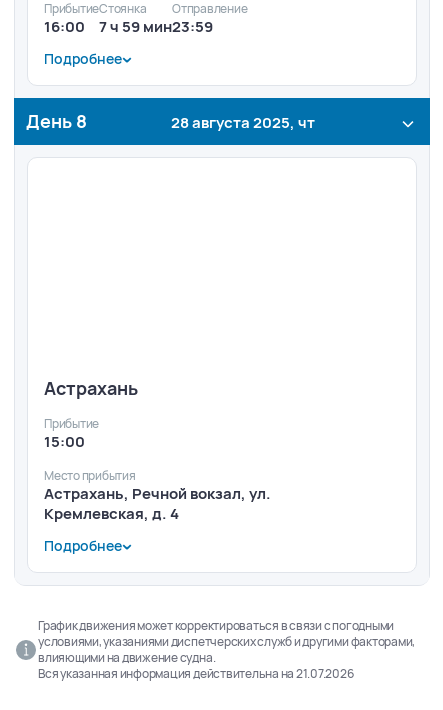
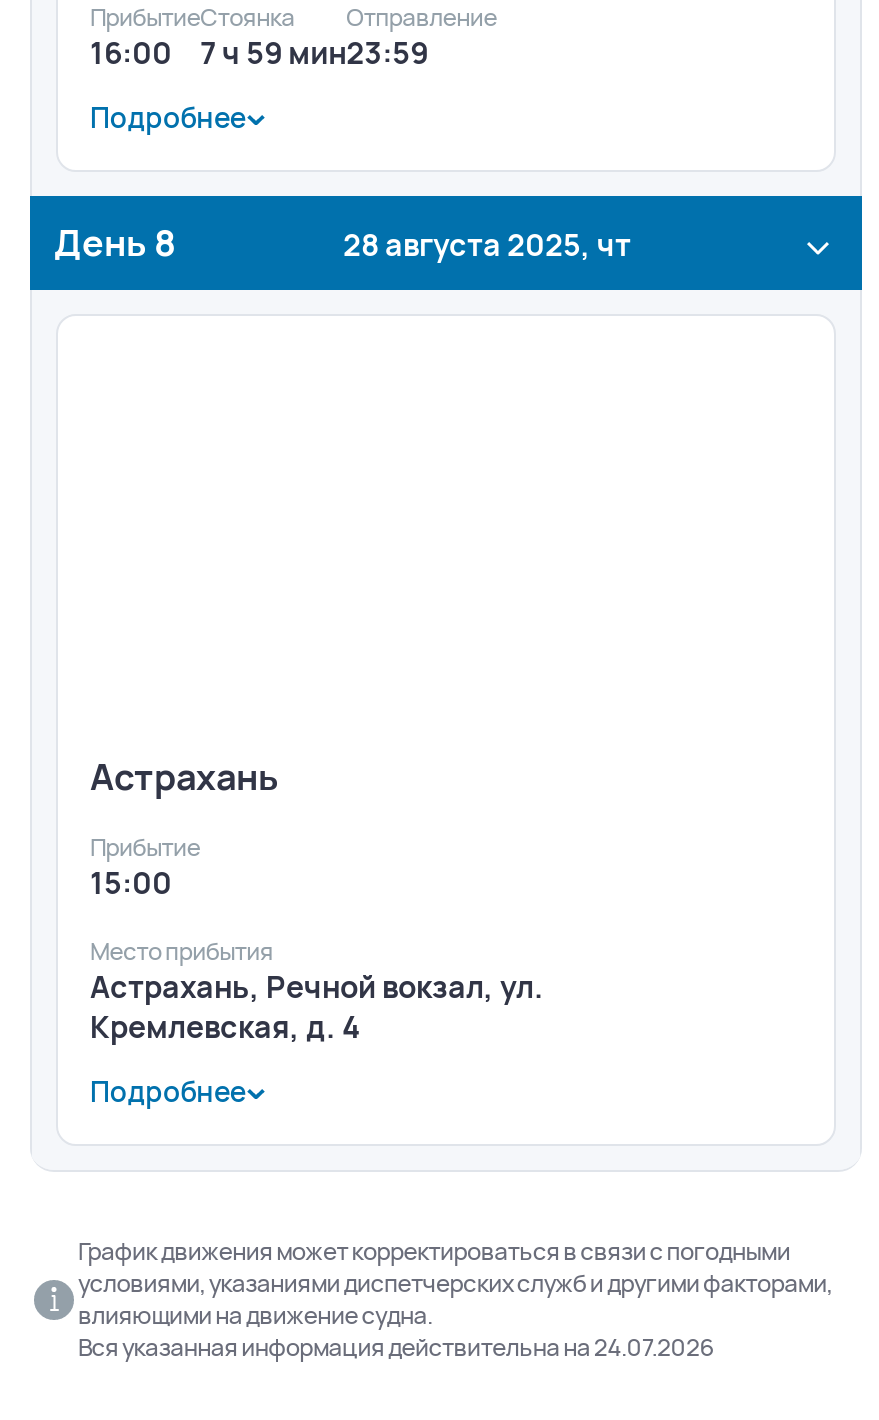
- Вся указанная информация действительна на 21.07.2026
+ Вся указанная информация действительна на 24.07.2026
